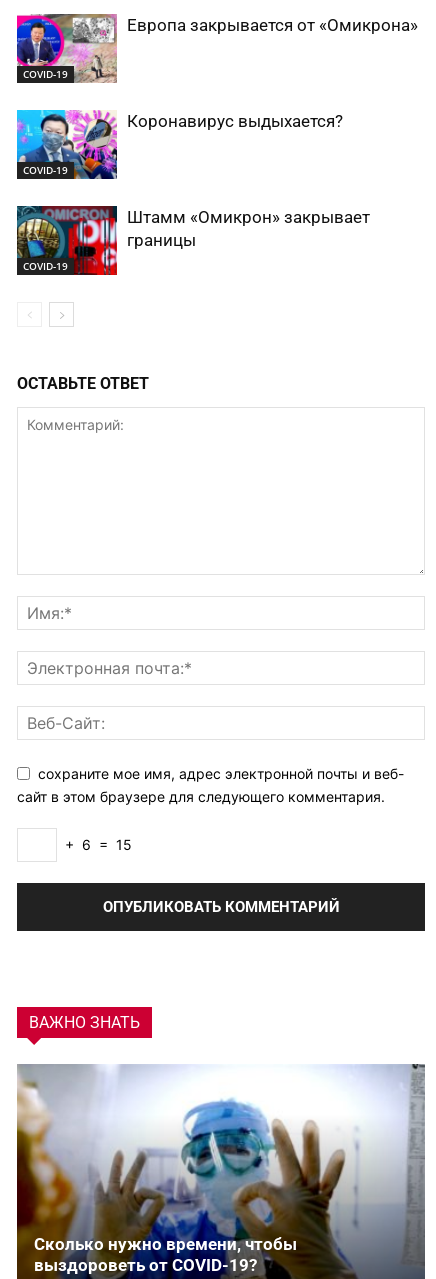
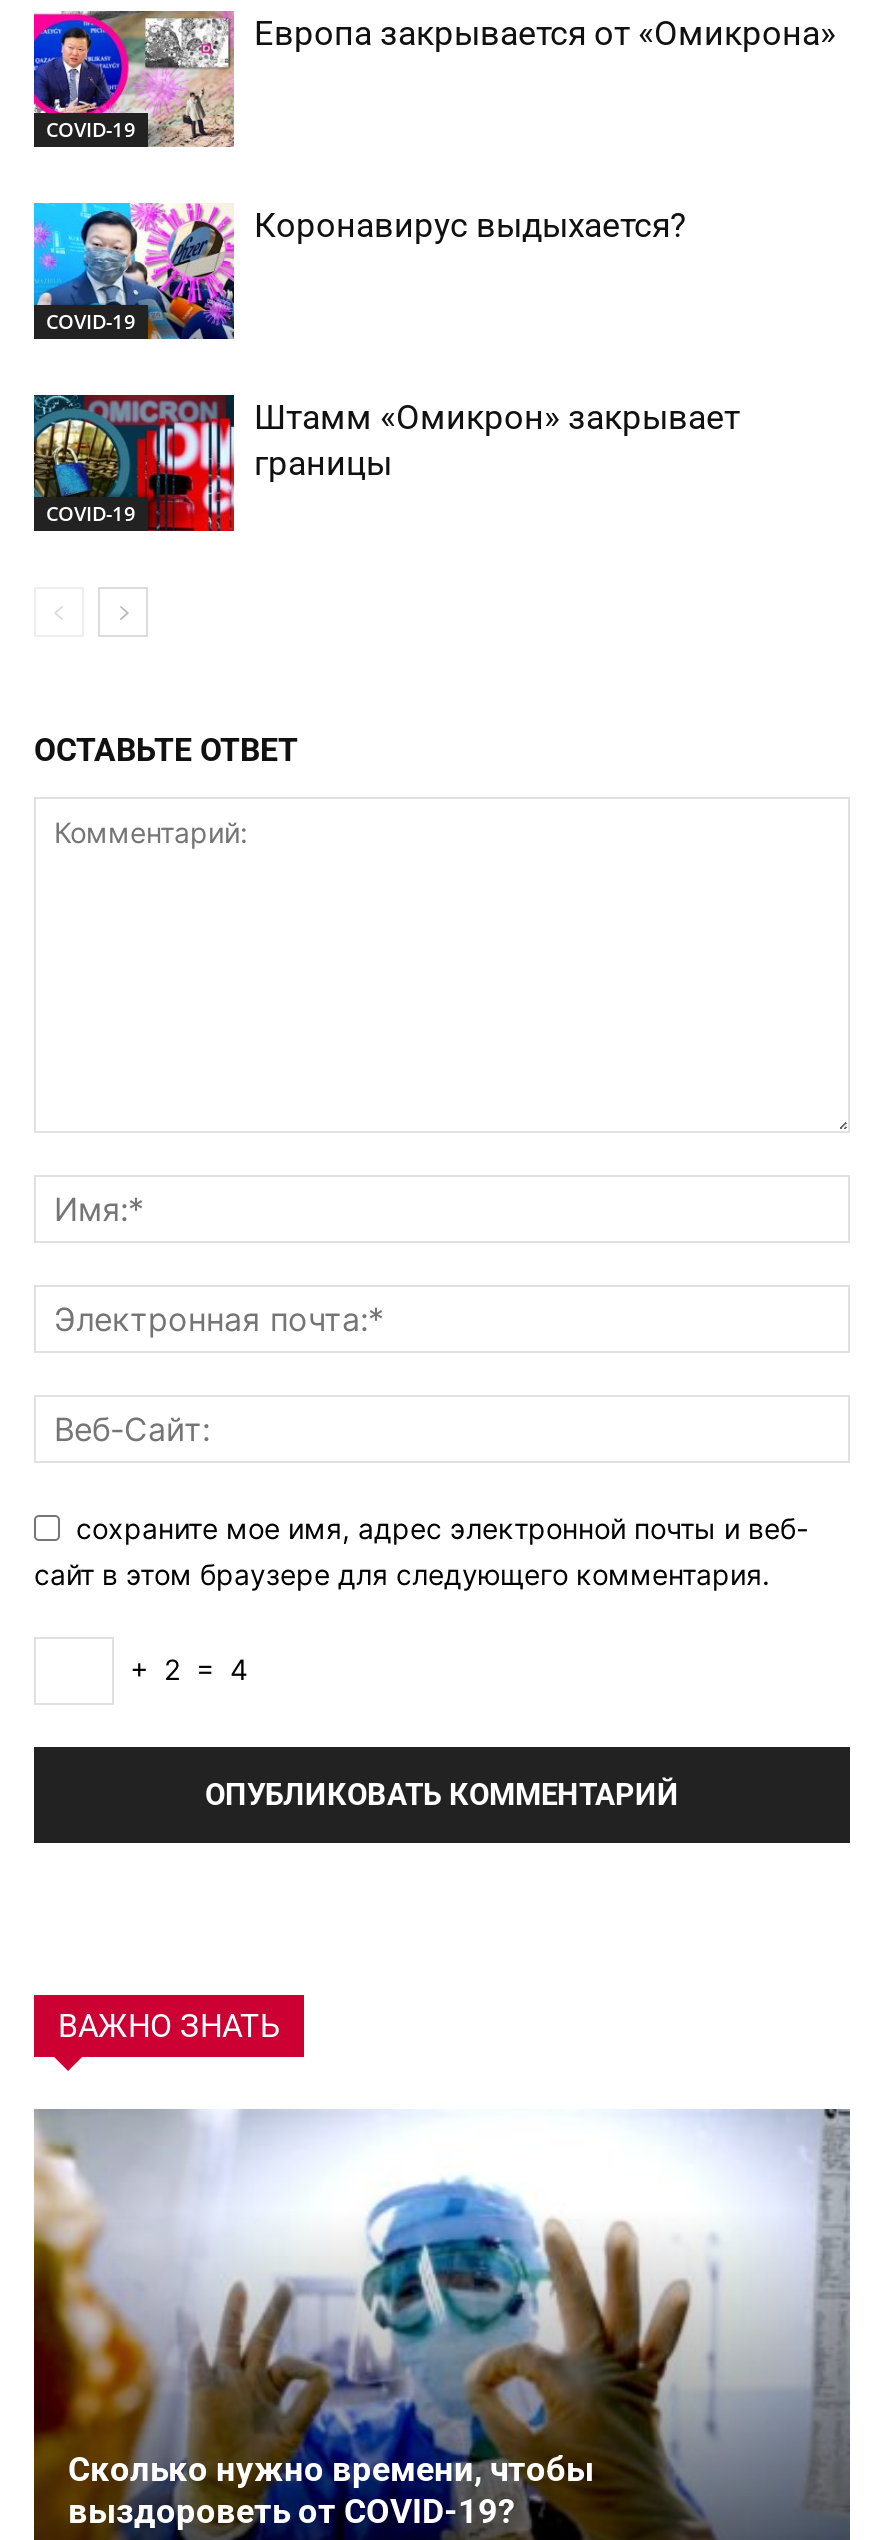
- + 6 = 15
+ + 2 = 4
